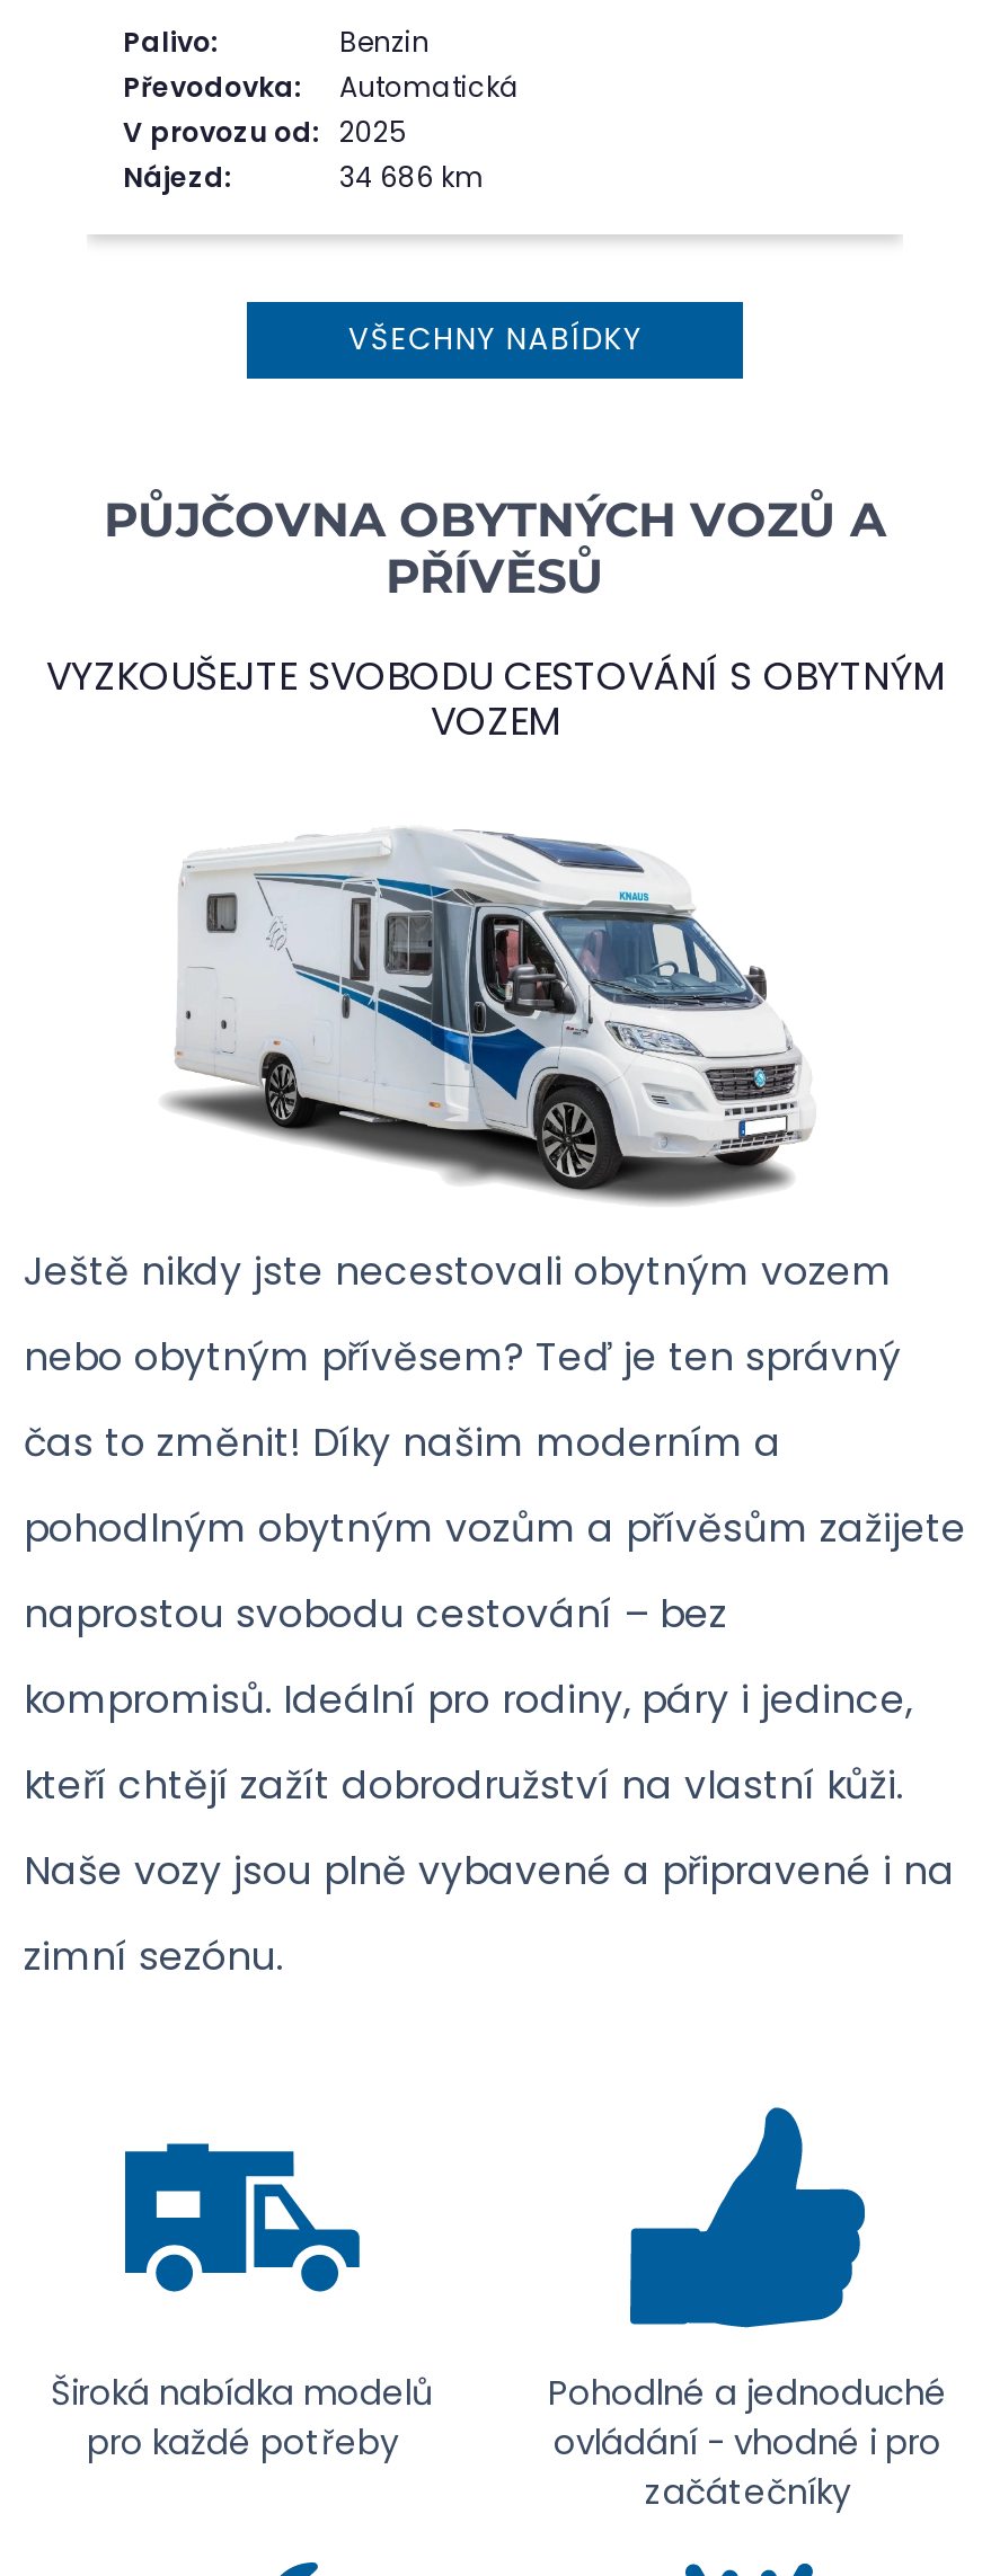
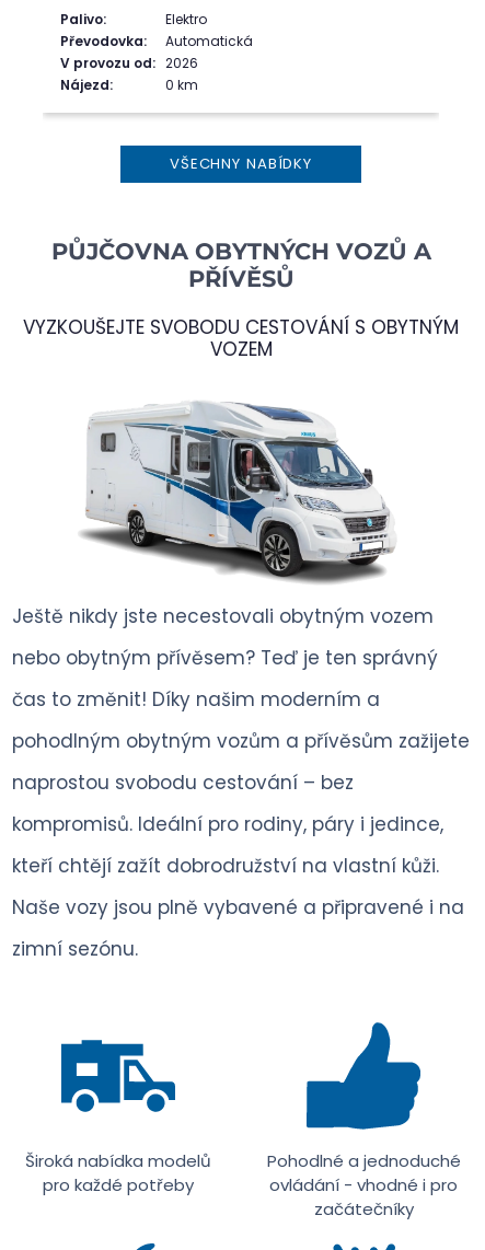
- Benzin
+ Elektro

- V provozu od: 2025
+ V provozu od: 2026

- 34 686 km
+ 0 km
